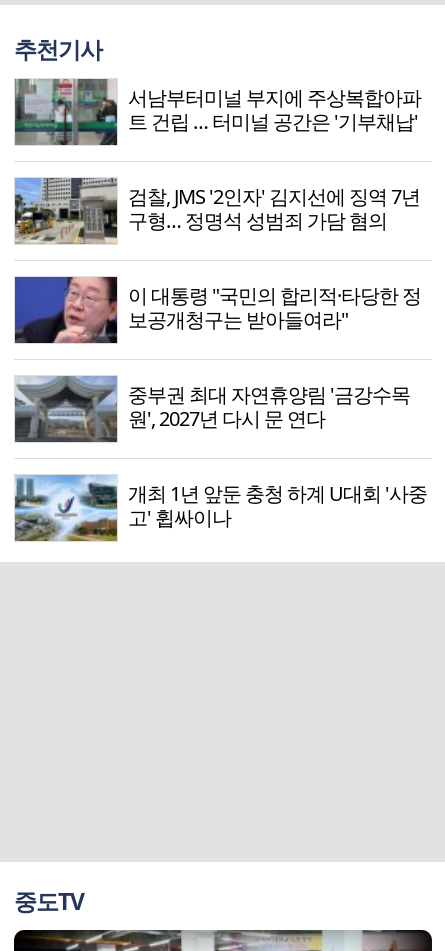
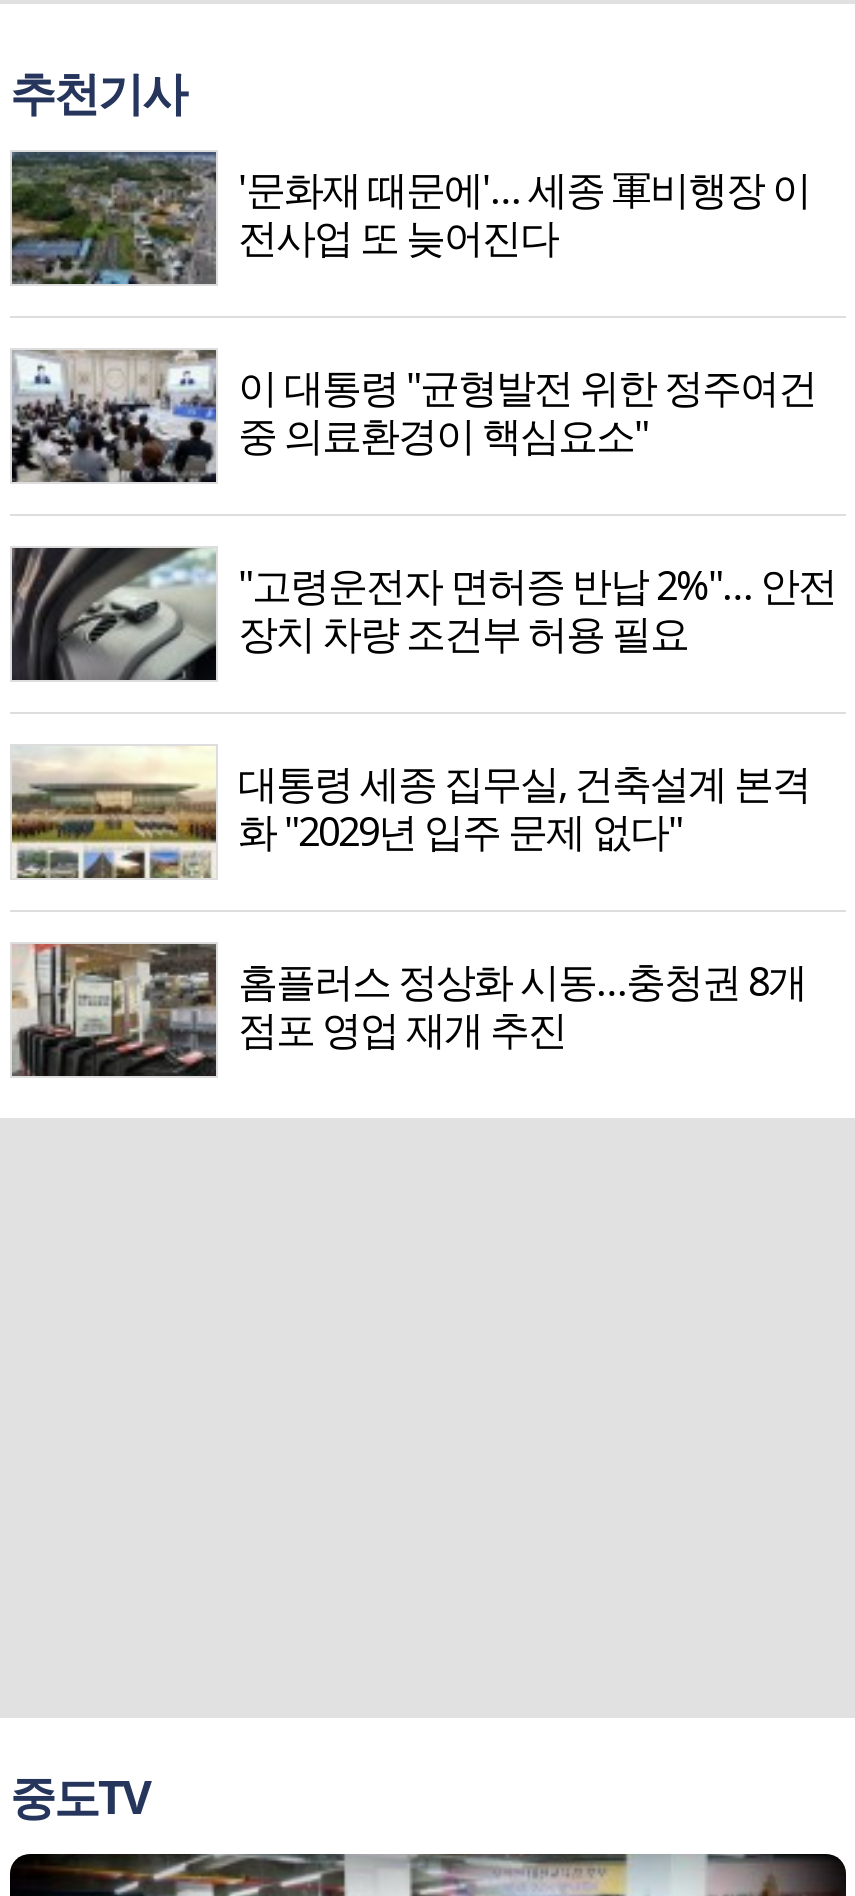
- [image]
- 서남부터미널 부지에 주상복합아파
- 트 건립 … 터미널 공간은 '기부채납'
+ [image]
+ '문화재 때문에'… 세종 軍비행장 이
+ 전사업 또 늦어진다

- [image]
- 검찰, JMS '2인자' 김지선에 징역 7년
- 구형… 정명석 성범죄 가담 혐의
+ [image]
+ 이 대통령 "균형발전 위한 정주여건
+ 중 의료환경이 핵심요소"

- [image]
- 이 대통령 "국민의 합리적·타당한 정
- 보공개청구는 받아들여라"
+ [image]
+ "고령운전자 면허증 반납 2%"… 안전
+ 장치 차량 조건부 허용 필요

- [image]
- 중부권 최대 자연휴양림 '금강수목
- 원', 2027년 다시 문 연다
+ [image]
+ 대통령 세종 집무실, 건축설계 본격
+ 화 "2029년 입주 문제 없다"

- [image]
- 개최 1년 앞둔 충청 하계 U대회 '사중
- 고' 휩싸이나
+ [image]
+ 홈플러스 정상화 시동…충청권 8개
+ 점포 영업 재개 추진
